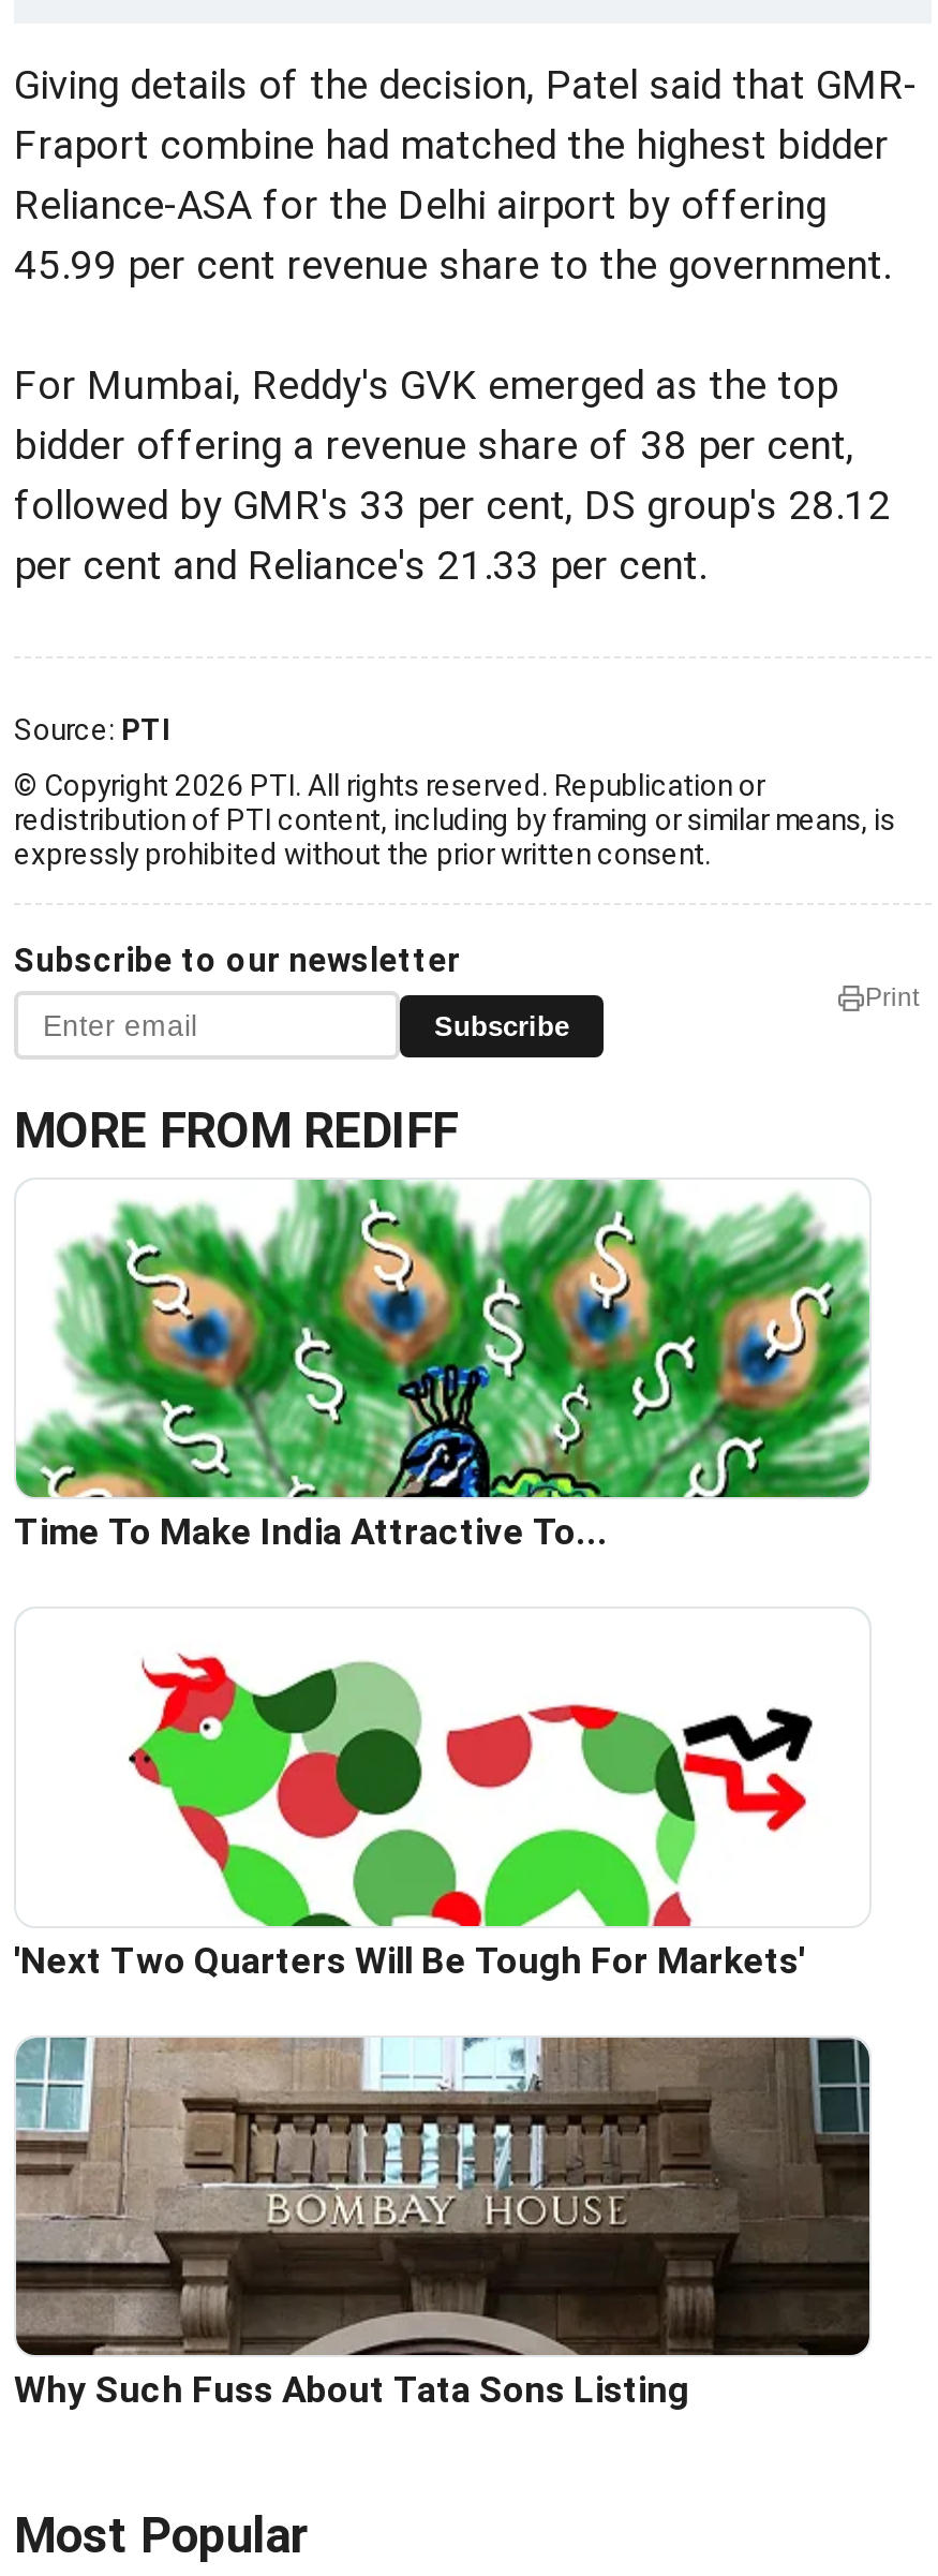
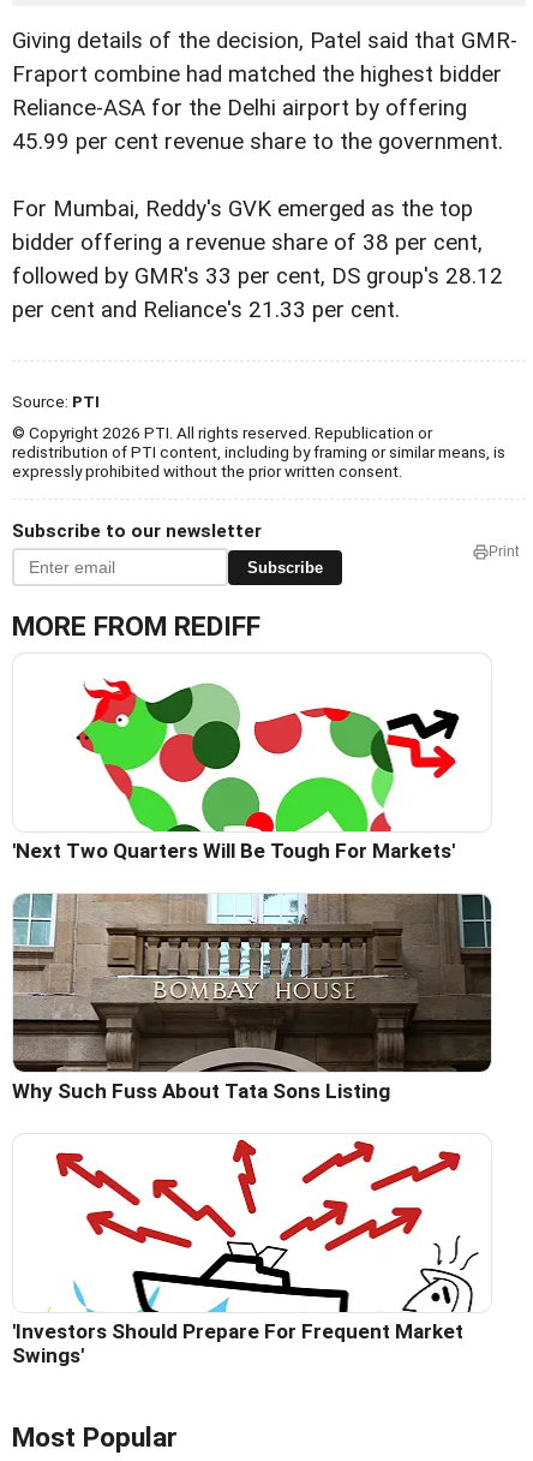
- [image]
- Time To Make India Attractive To...

moved up: [image] | 'Next Two Quarters Will Be Tough For Markets' | Why Such Fuss About Tata Sons Listing

+ [image]
+ 'Investors Should Prepare For Frequent Market
+ Swings'
